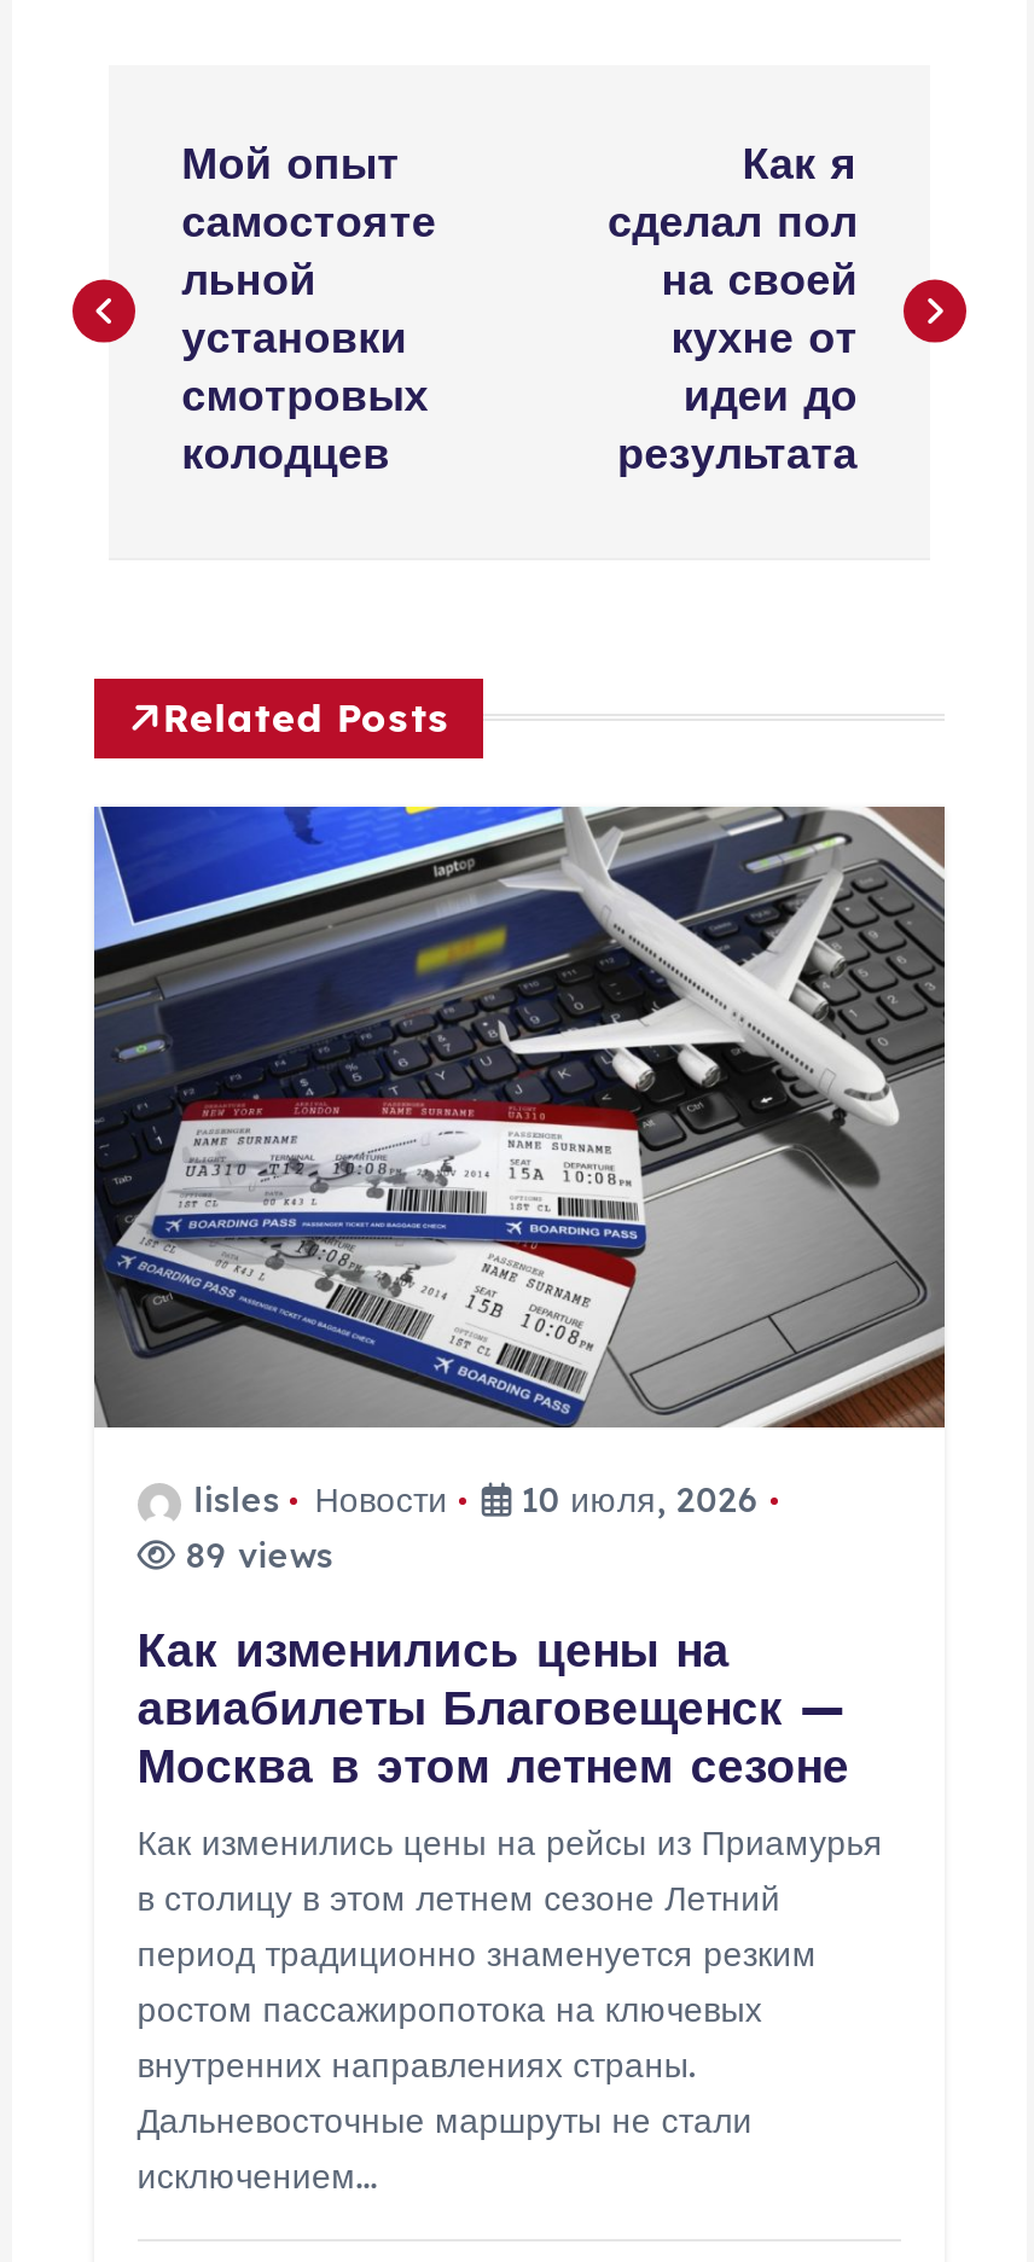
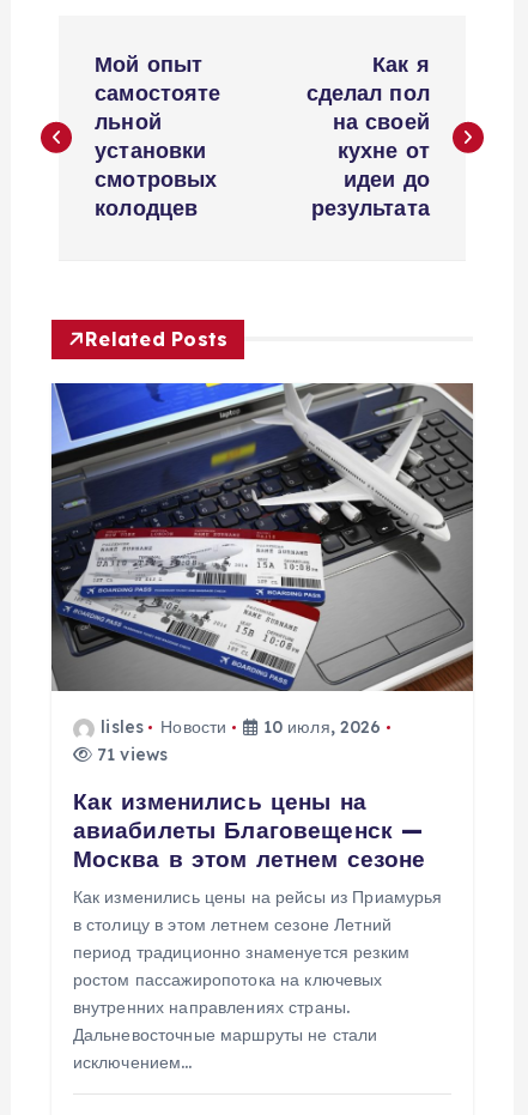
- 89 views
+ 71 views
